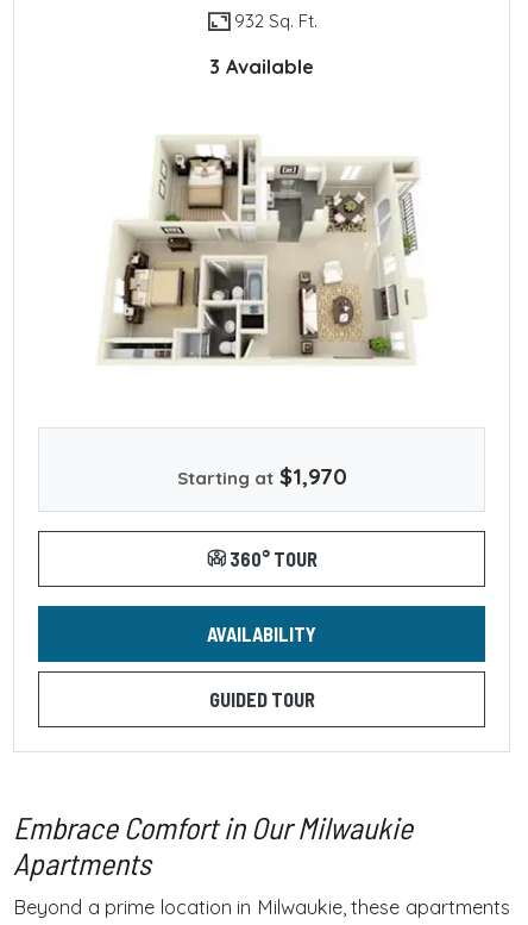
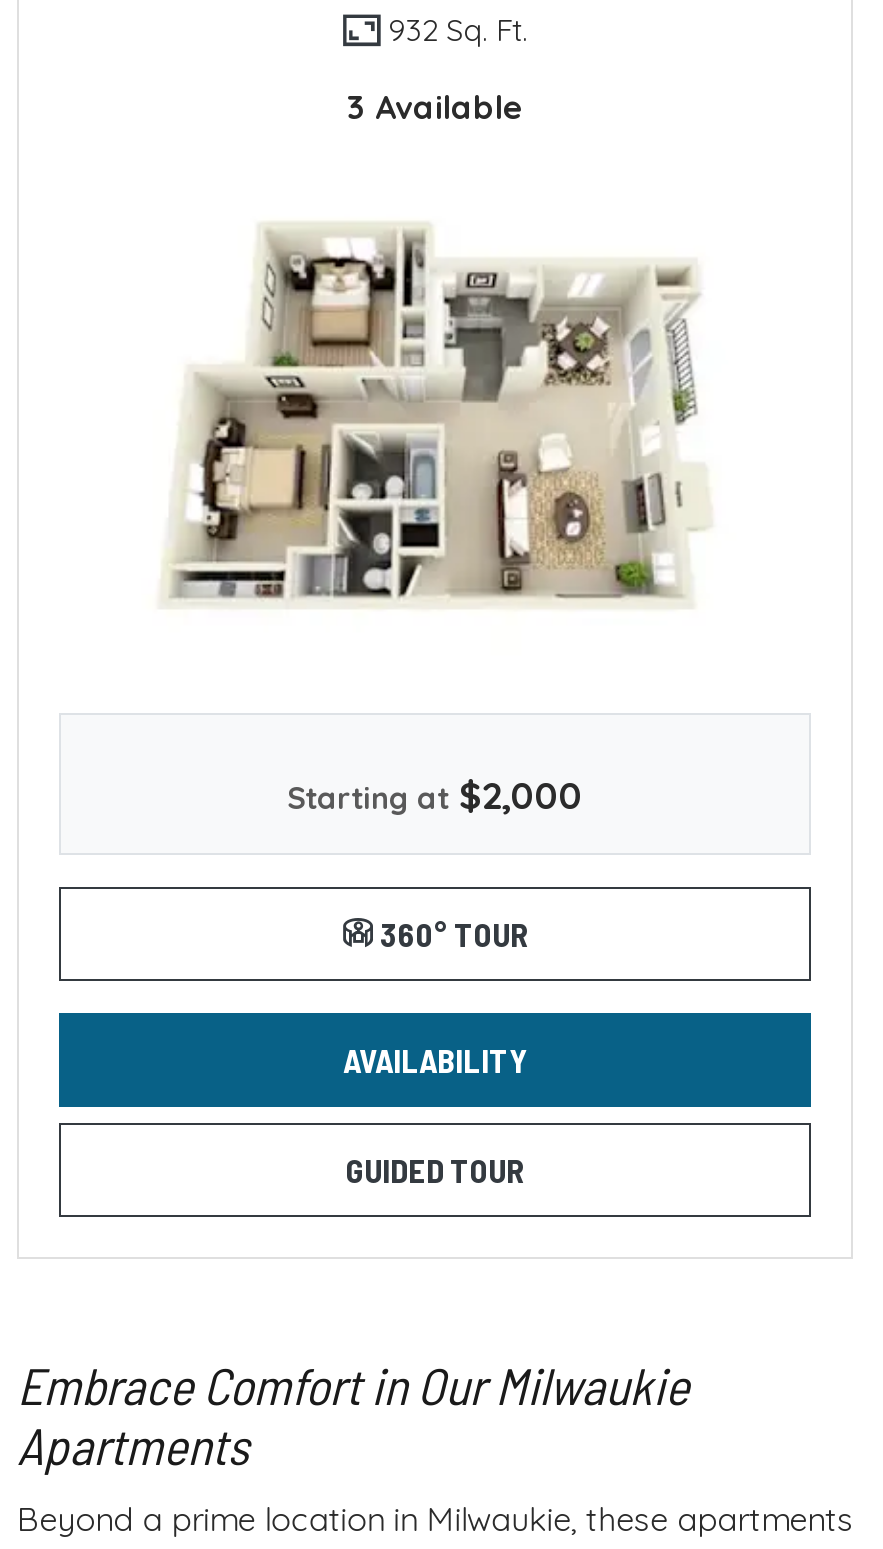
- Starting at $1,970
+ Starting at $2,000
